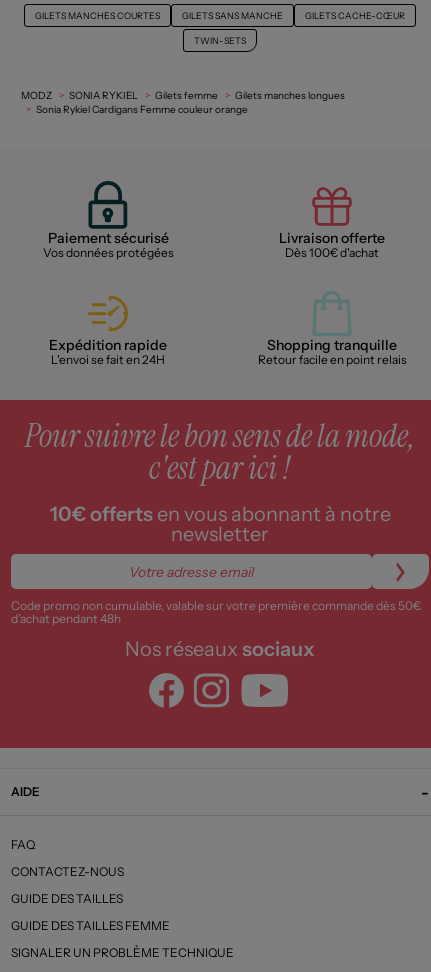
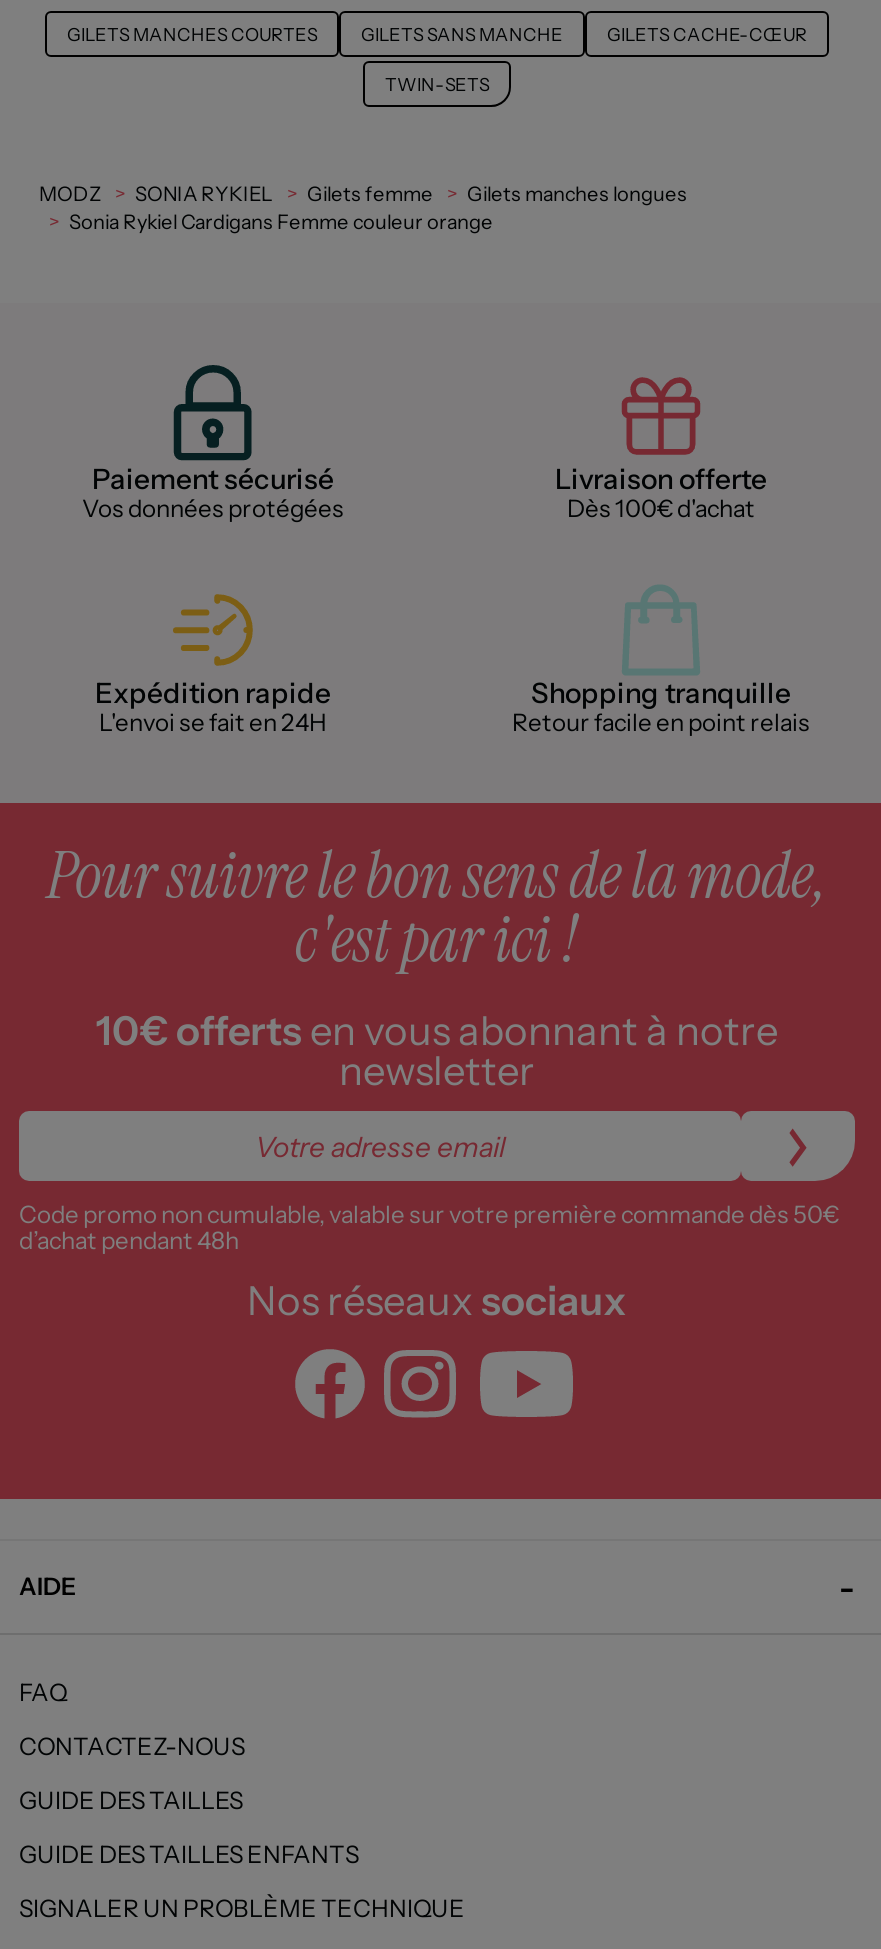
- GUIDE DES TAILLES FEMME
+ GUIDE DES TAILLES ENFANTS
